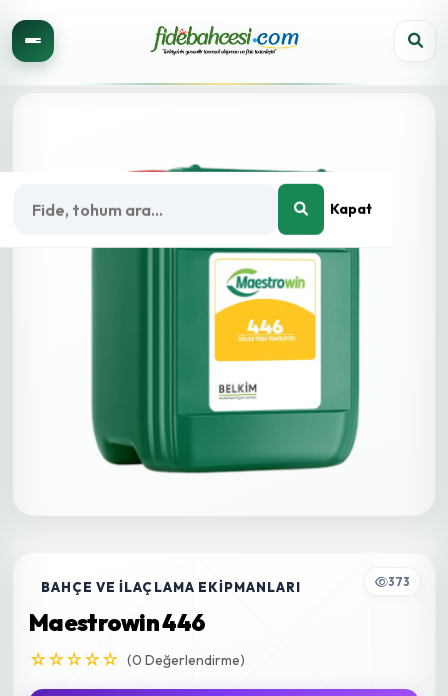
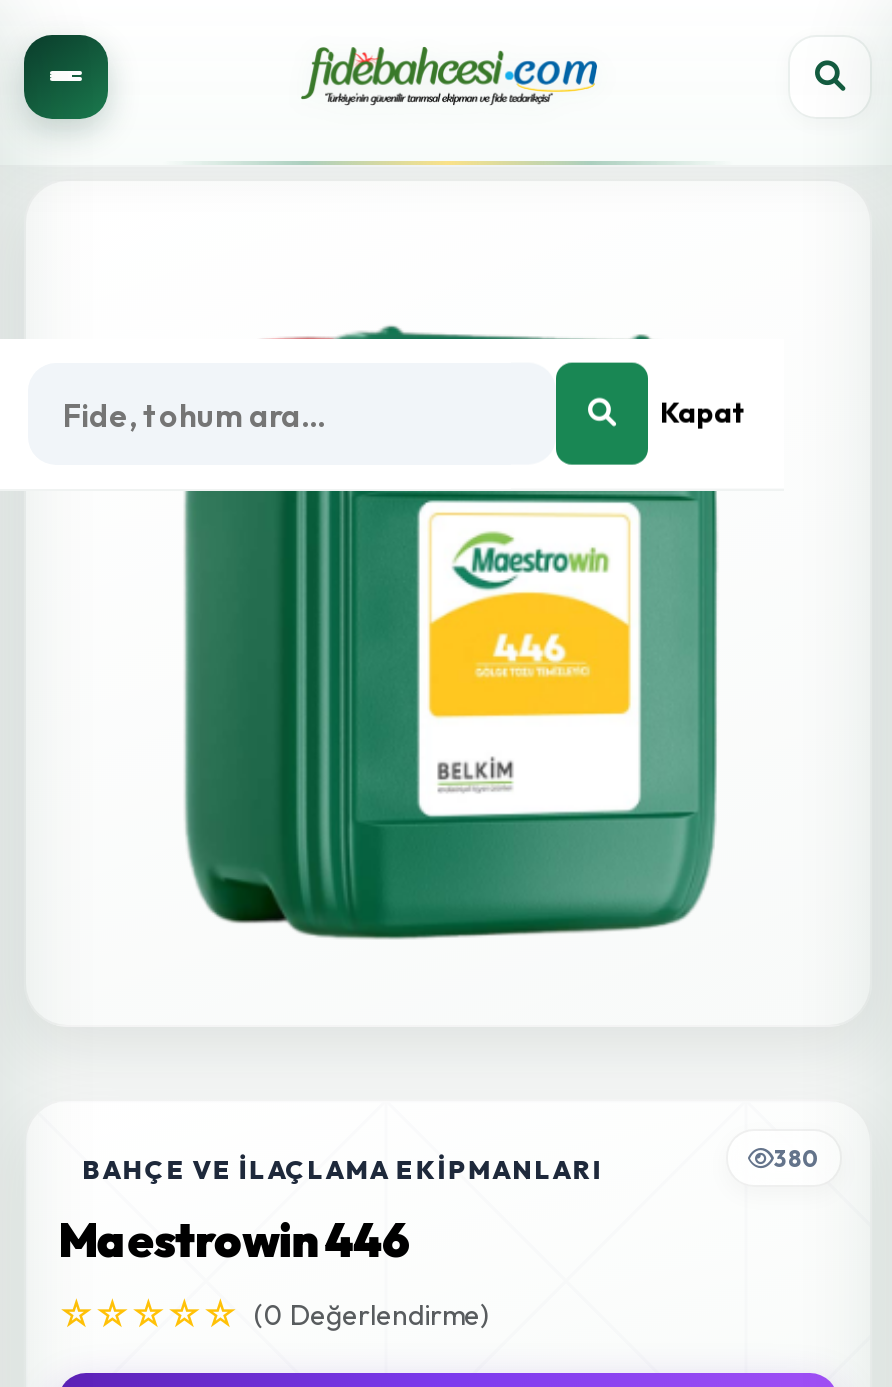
- 373
+ 380
